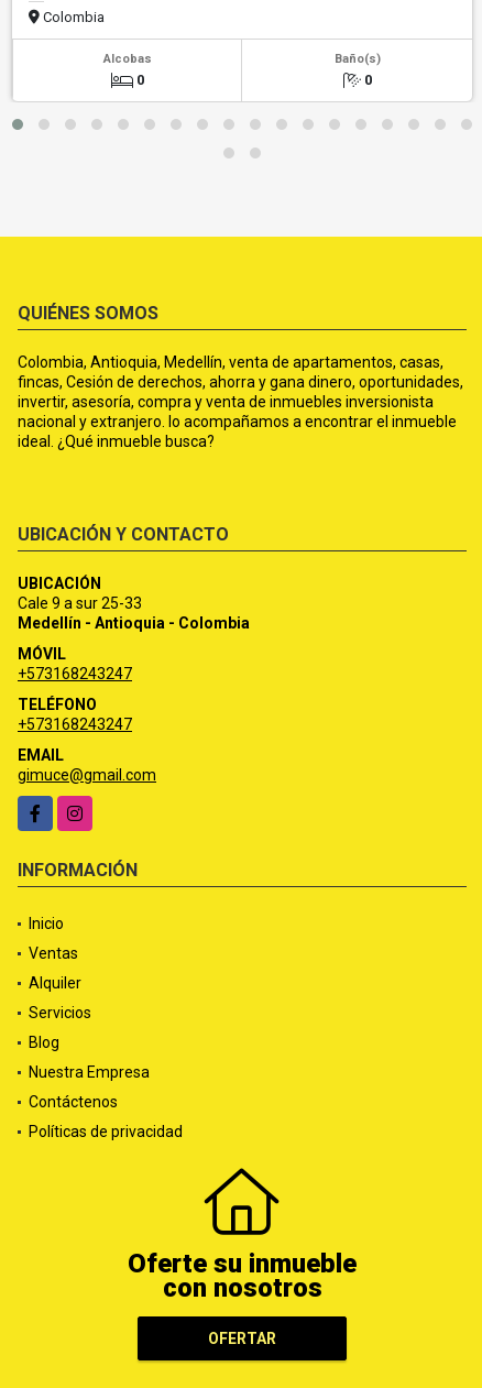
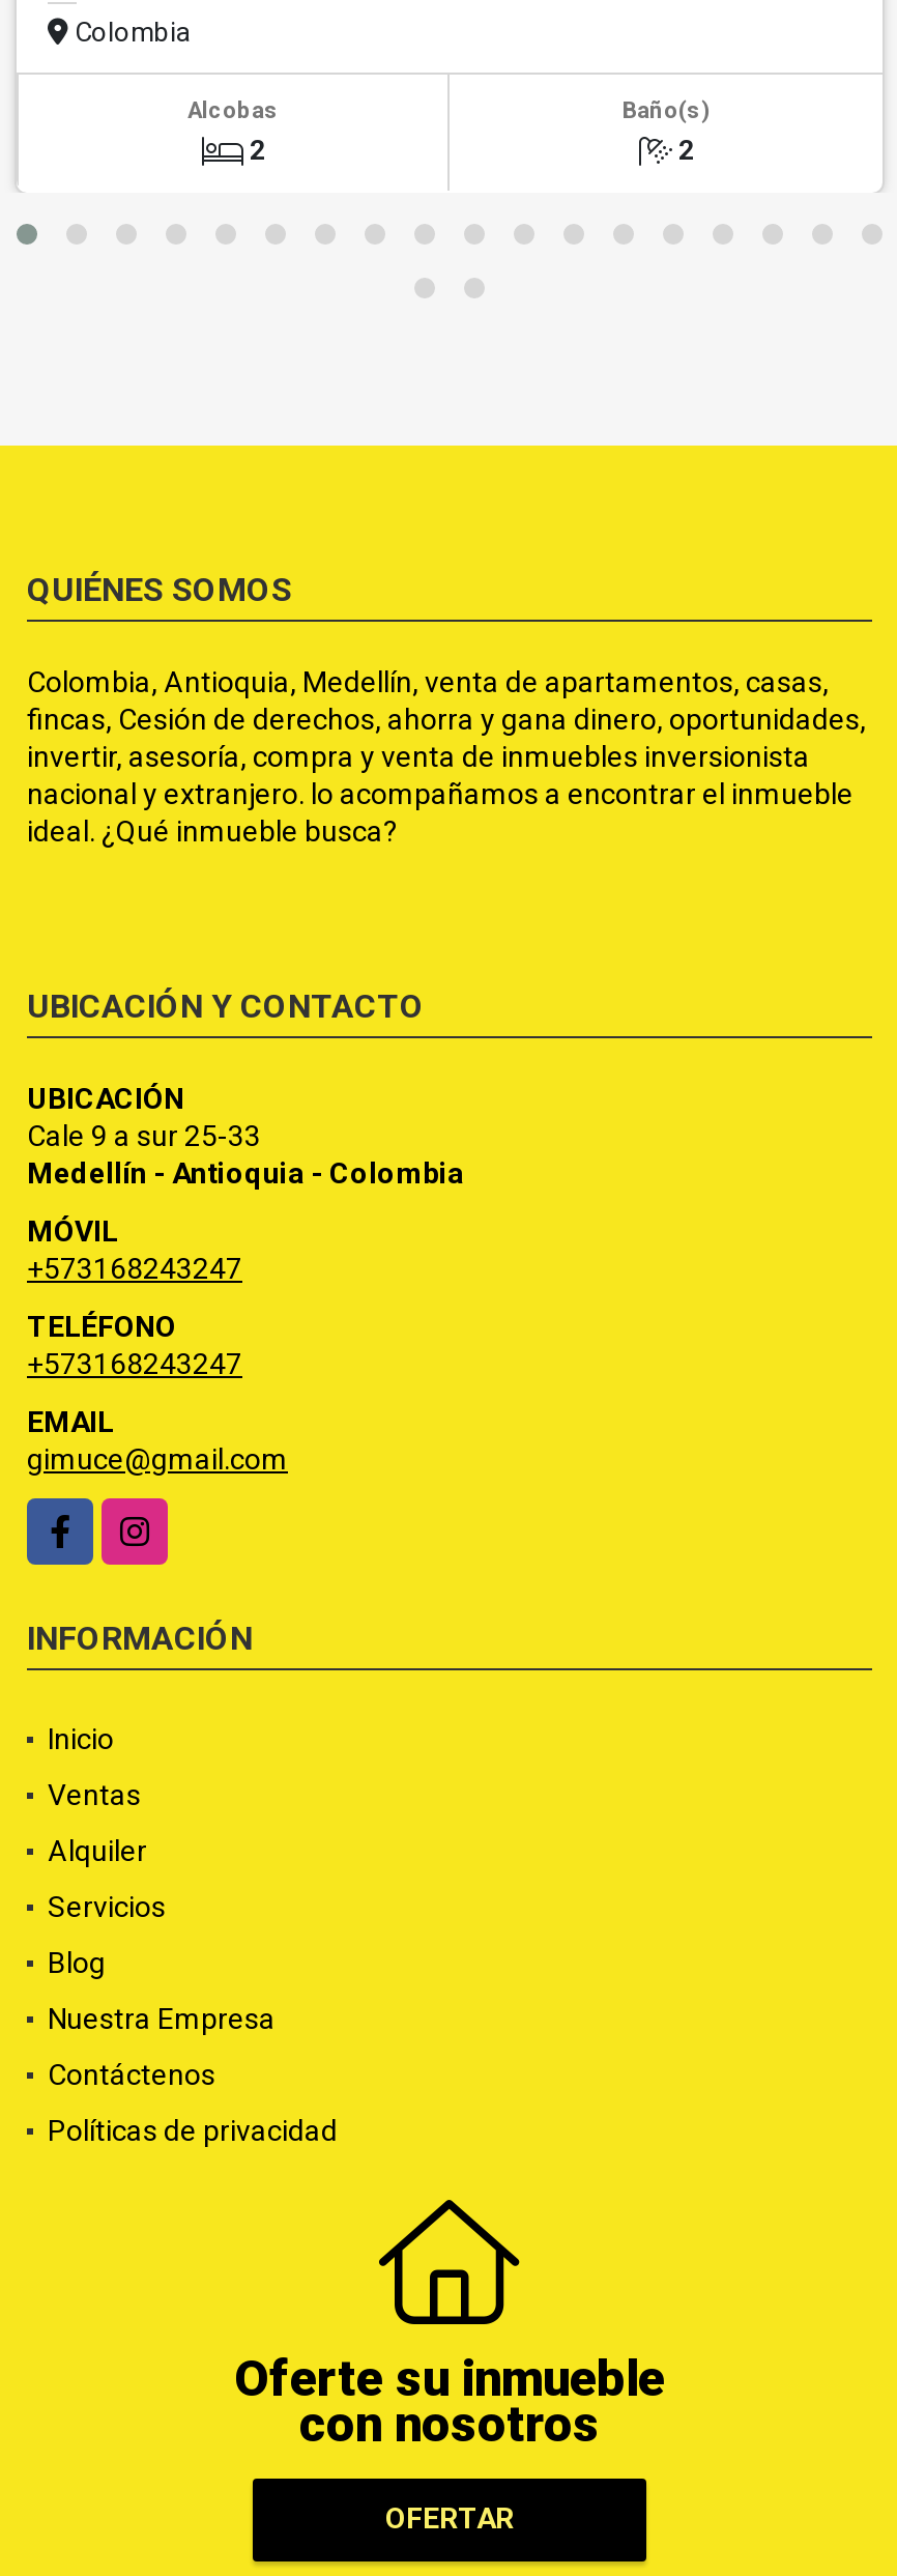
- 0
+ 2

- 0
+ 2
